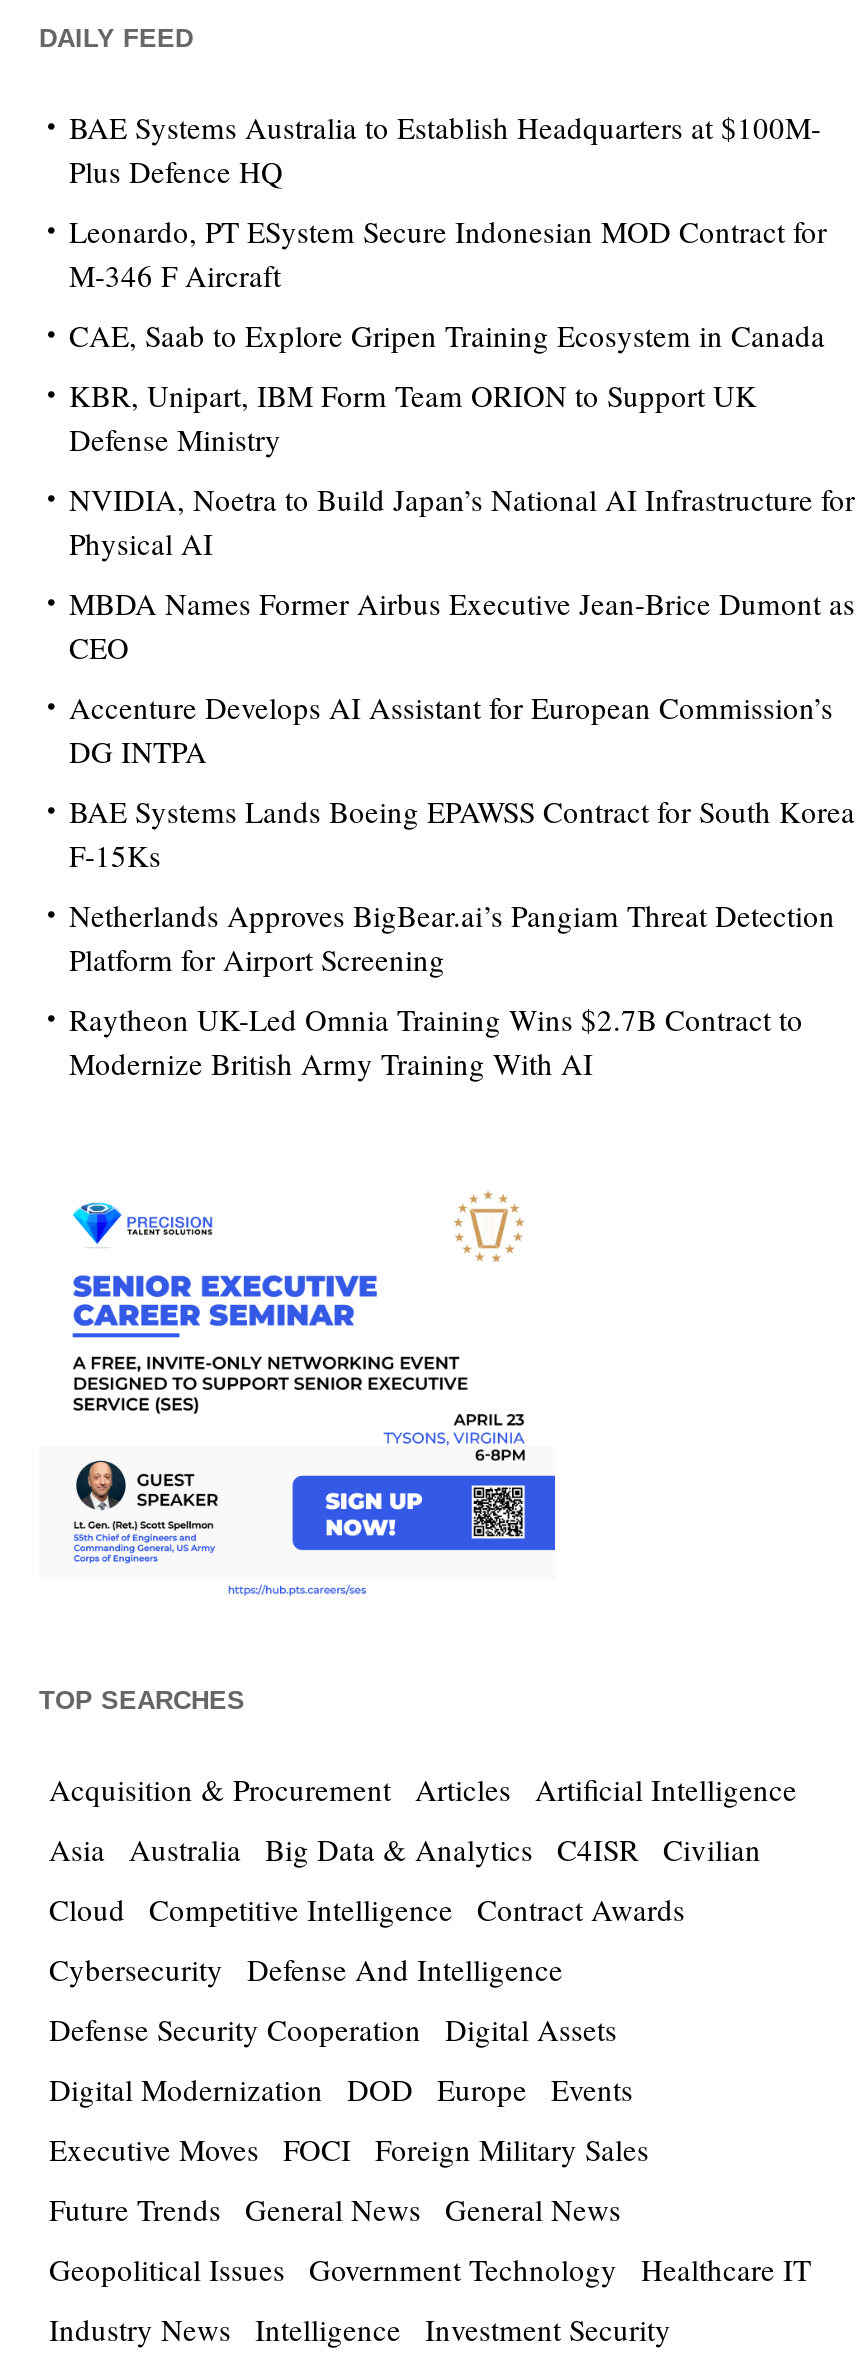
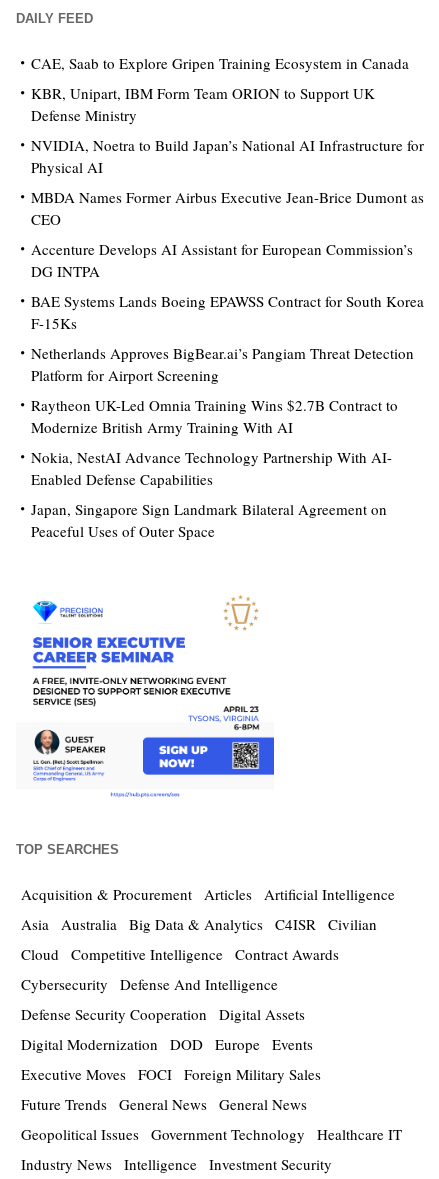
- BAE Systems Australia to Establish Headquarters at $100M-
- Plus Defence HQ
- Leonardo, PT ESystem Secure Indonesian MOD Contract for
- M-346 F Aircraft

moved up: CAE, Saab to Explore Gripen Training Ecosystem in Canada | KBR, Unipart, IBM Form Team ORION to Support UK | Defense Ministry | ... | Raytheon UK-Led Omnia Training Wins $2.7B Contract to | Modernize British Army Training With AI

+ Nokia, NestAI Advance Technology Partnership With AI-
+ Enabled Defense Capabilities
+ Japan, Singapore Sign Landmark Bilateral Agreement on
+ Peaceful Uses of Outer Space
